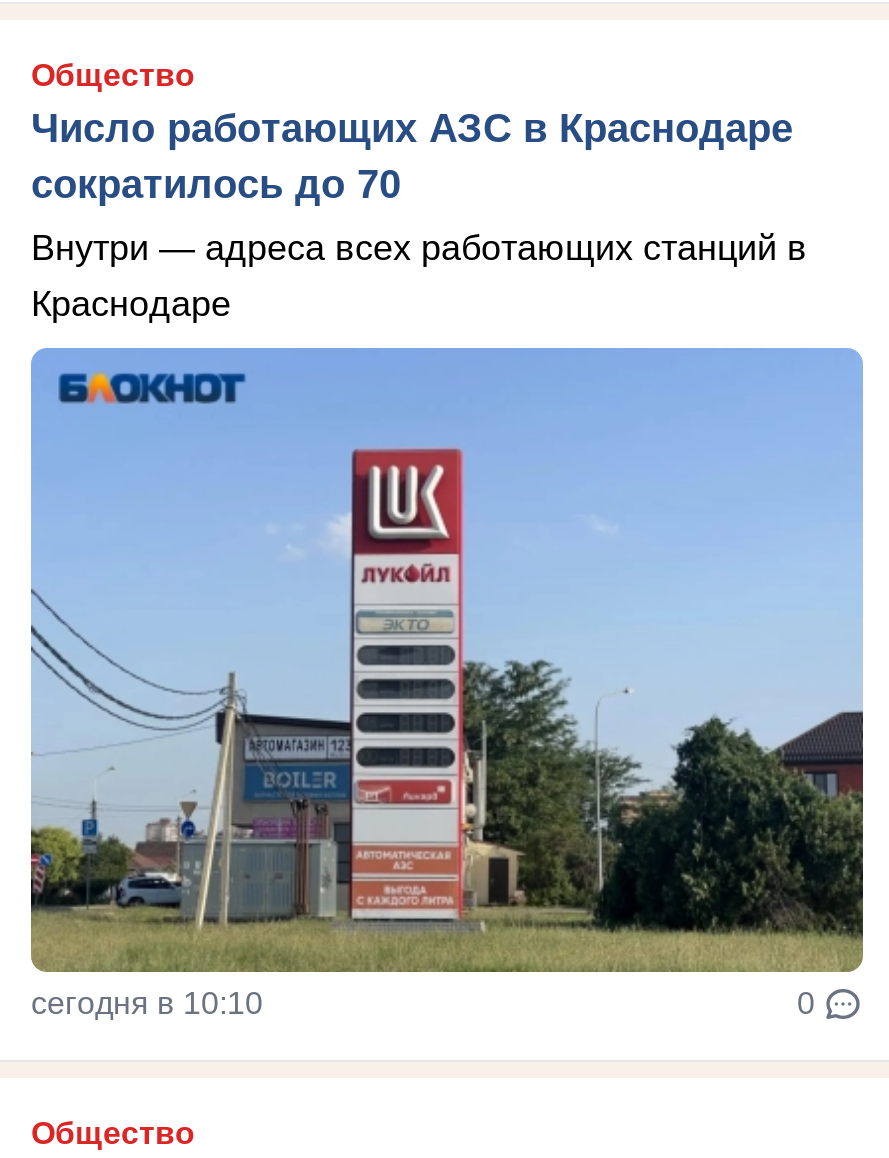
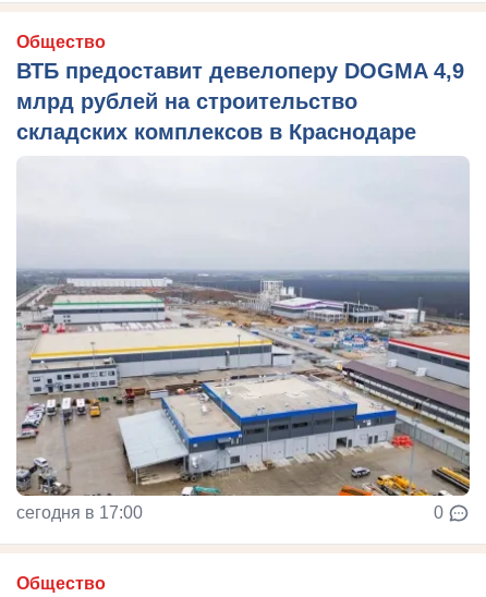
- Число работающих АЗС в Краснодаре
- сократилось до 70
- Внутри — адреса всех работающих станций в
- Краснодаре
+ ВТБ предоставит девелоперу DOGMA 4,9
+ млрд рублей на строительство
+ складских комплексов в Краснодаре

- [image]
- сегодня в 10:10
+ [image]
+ сегодня в 17:00
